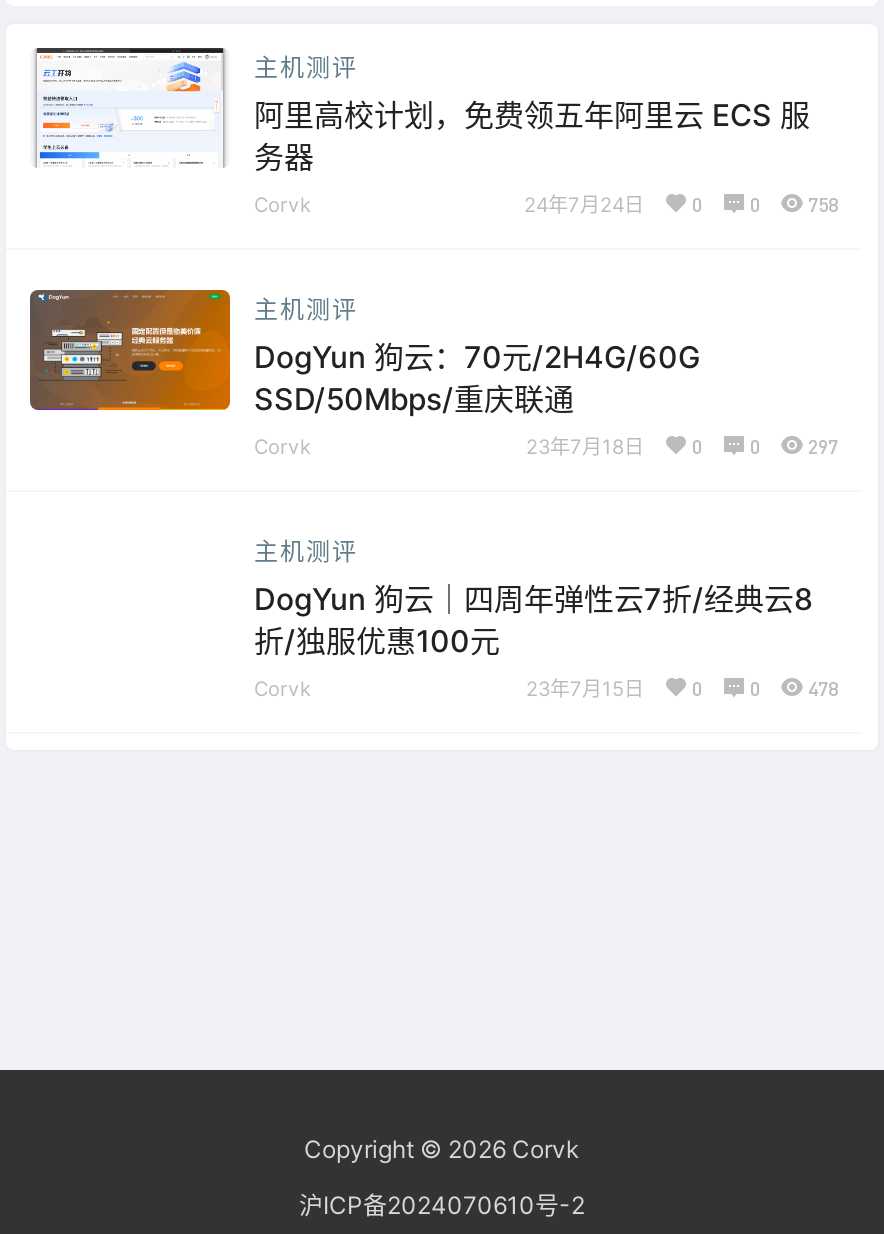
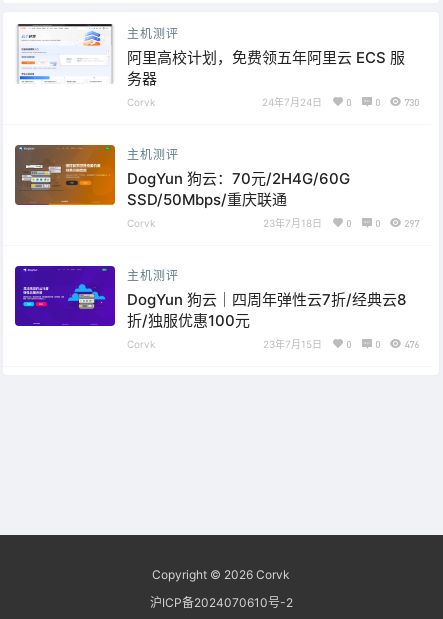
- 24年7月24日 0 0 758
+ 24年7月24日 0 0 730

+ [image]

- 23年7月15日 0 0 478
+ 23年7月15日 0 0 476
